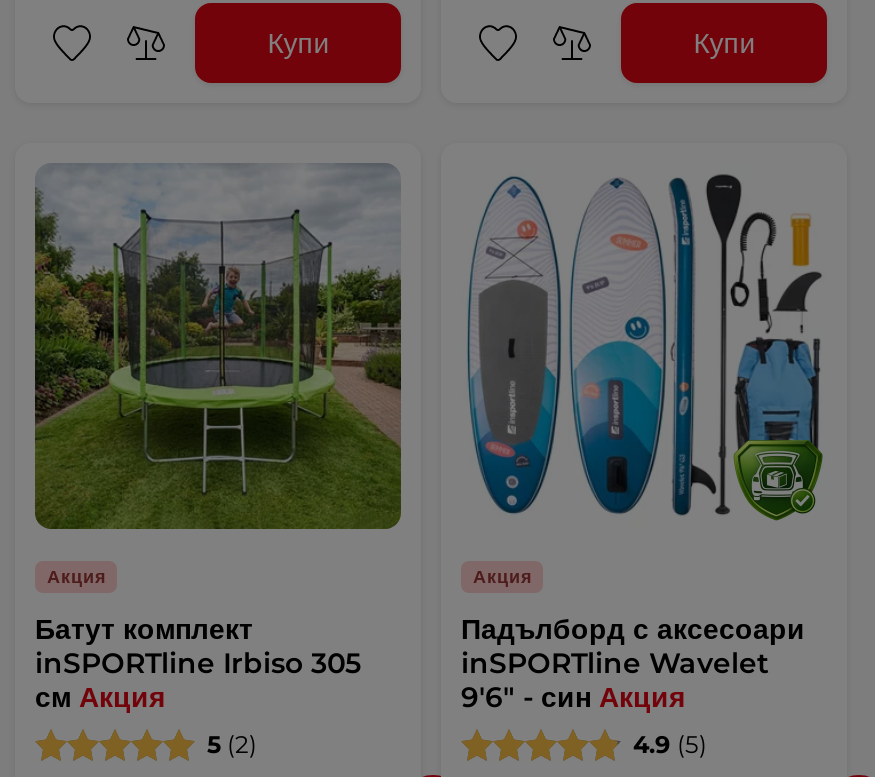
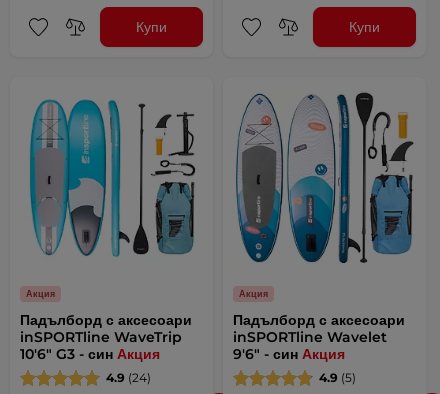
- [image]
+ [image]

- [image]
+ [image]

- Батут комплект
- inSPORTline Irbiso 305
- см Акция
- 5 (2)
+ Падълборд с аксесоари
+ inSPORTline WaveTrip
+ 10'6" G3 - син Акция
+ 4.9 (24)
